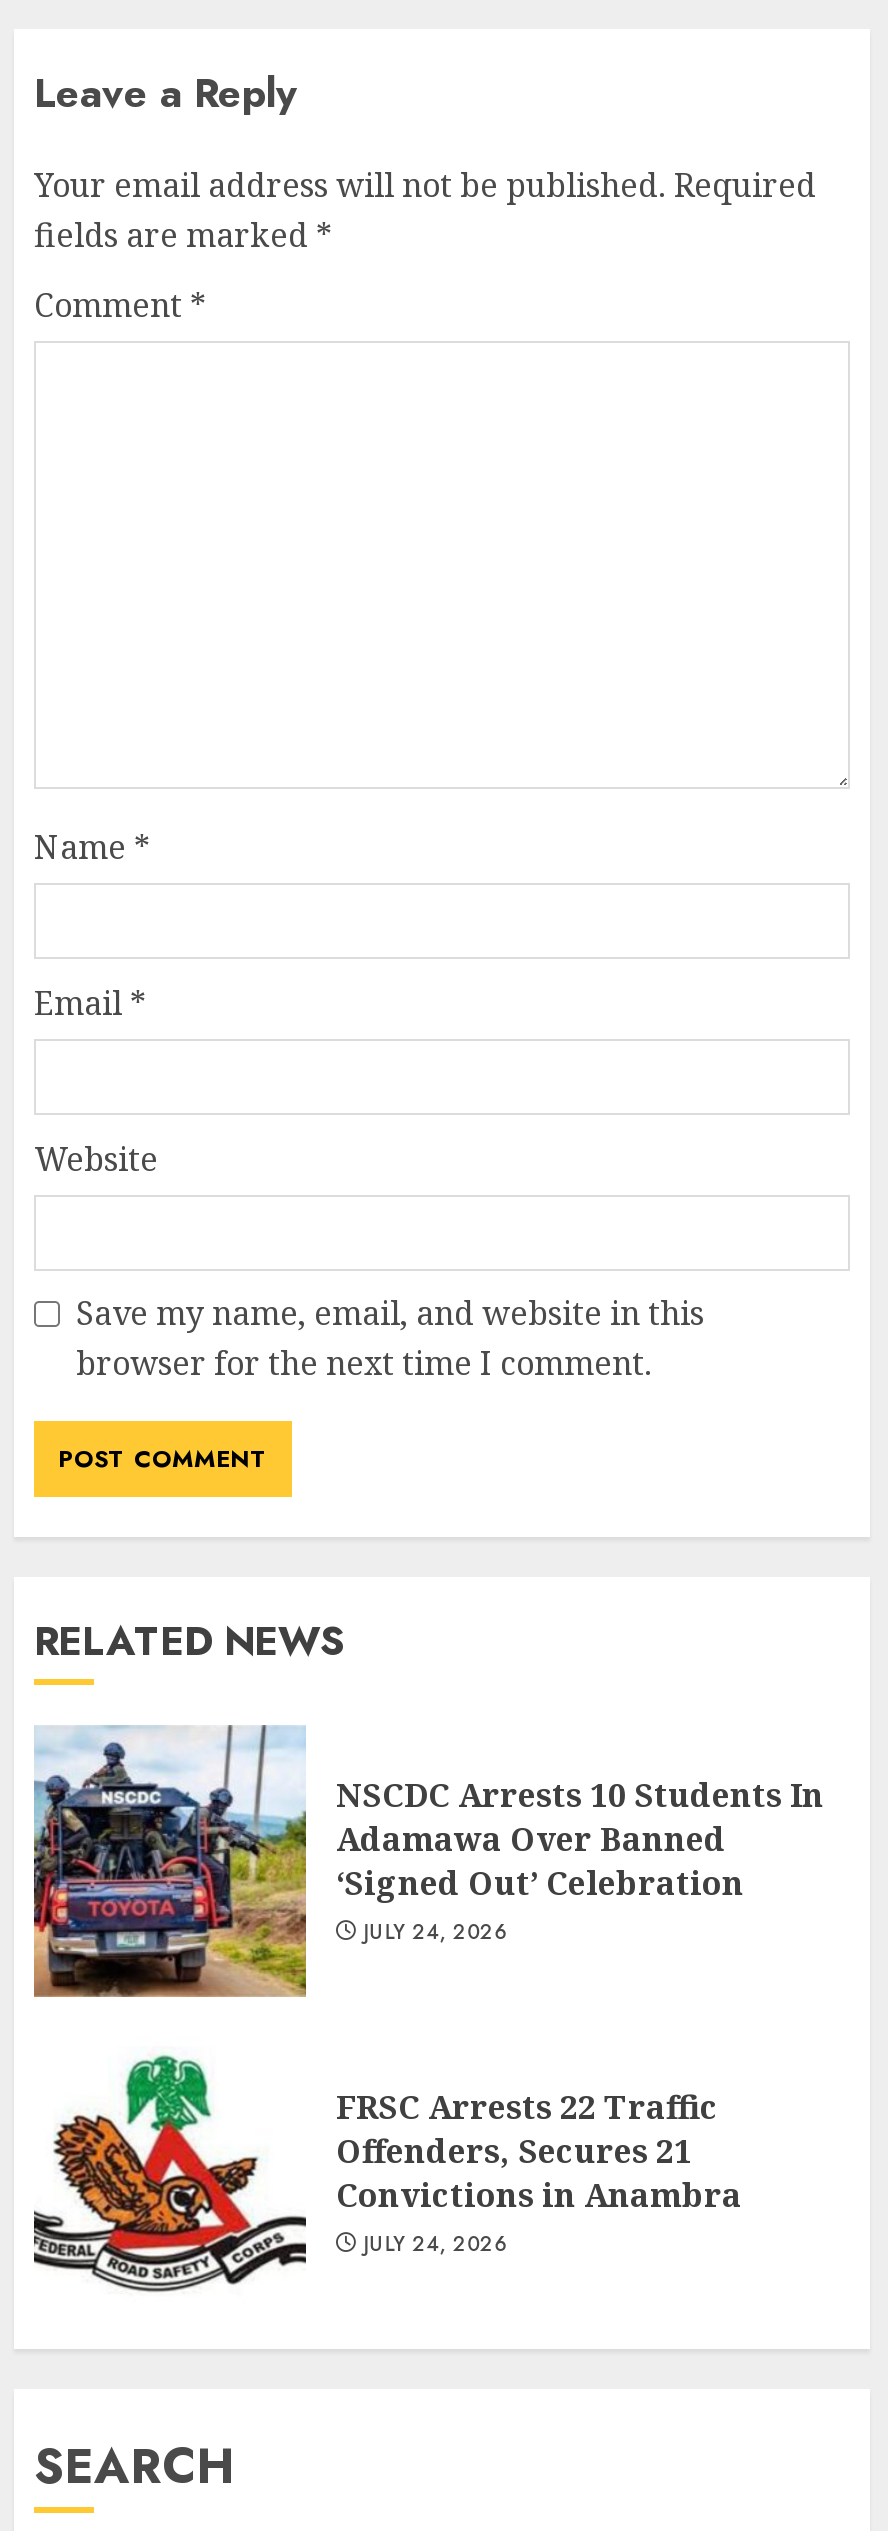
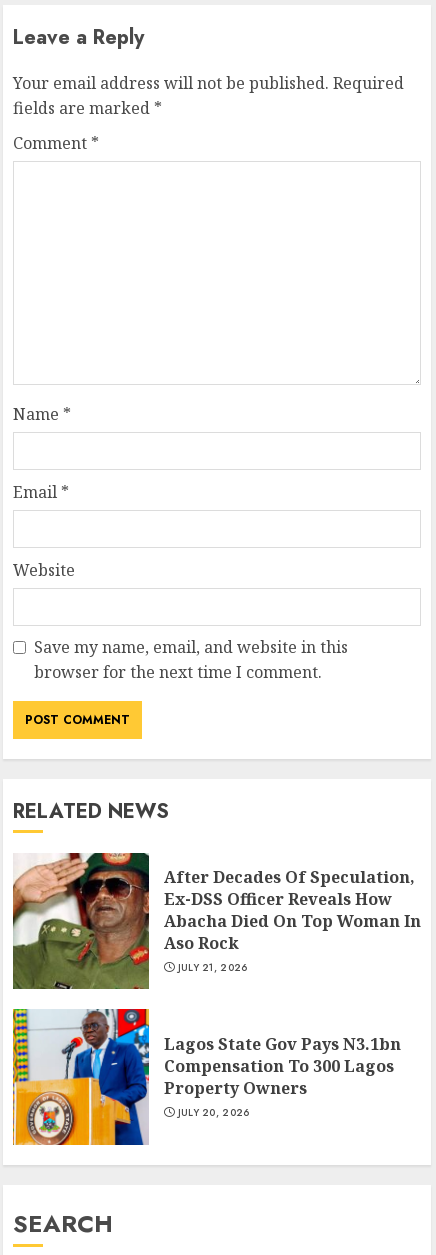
- [image]
- NSCDC Arrests 10 Students In
- Adamawa Over Banned
- ‘Signed Out’ Celebration
- JULY 24, 2026
+ [image]
+ After Decades Of Speculation,
+ Ex-DSS Officer Reveals How
+ Abacha Died On Top Woman In
+ Aso Rock
+ JULY 21, 2026

- [image]
- FRSC Arrests 22 Traffic
- Offenders, Secures 21
- Convictions in Anambra
- JULY 24, 2026
+ [image]
+ Lagos State Gov Pays N3.1bn
+ Compensation To 300 Lagos
+ Property Owners
+ JULY 20, 2026
